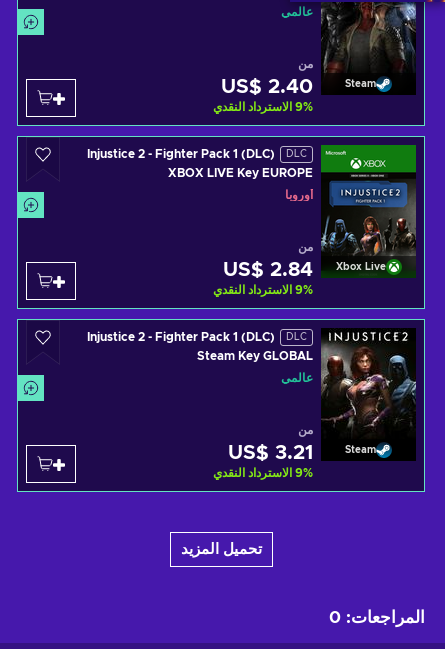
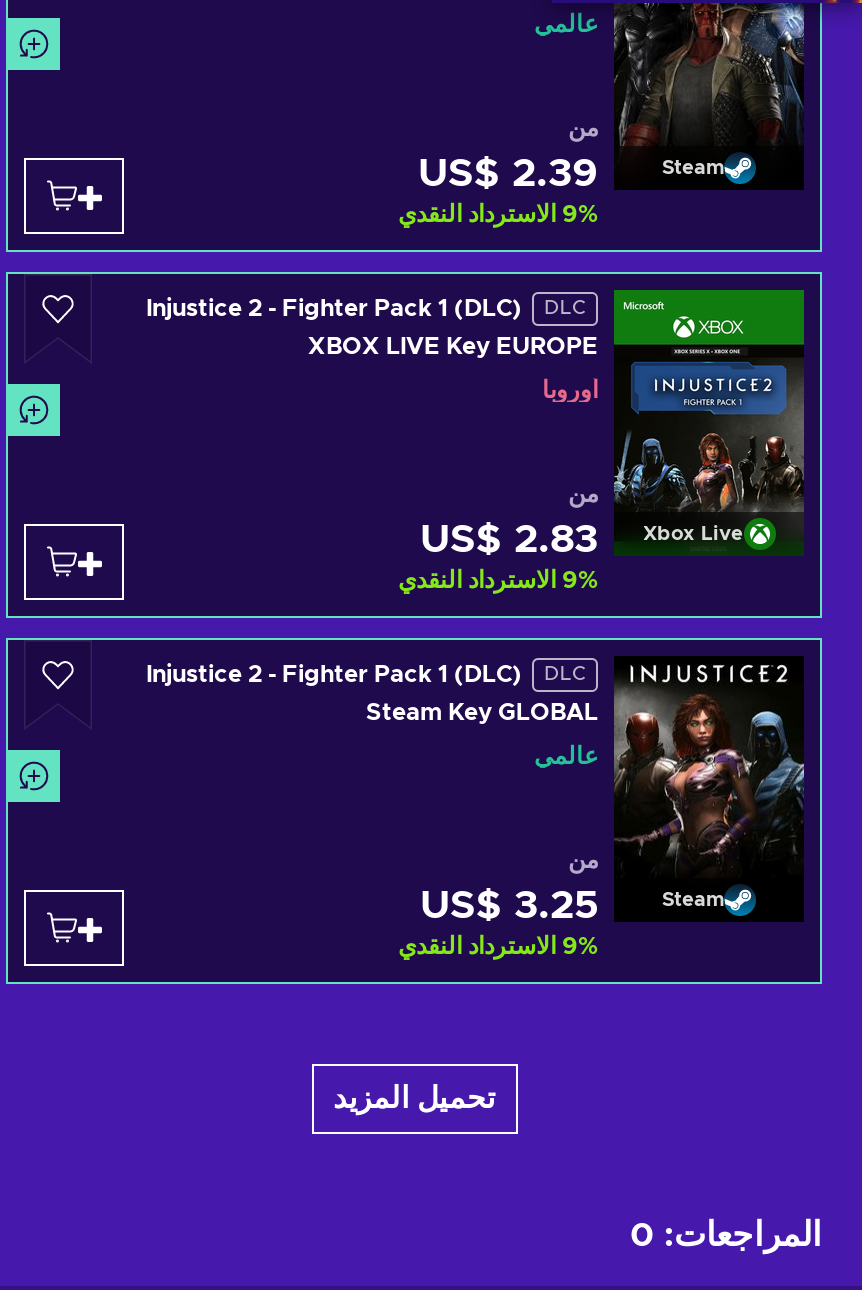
- US$ 2.40
+ US$ 2.39

- US$ 2.84
+ US$ 2.83

- US$ 3.21
+ US$ 3.25
